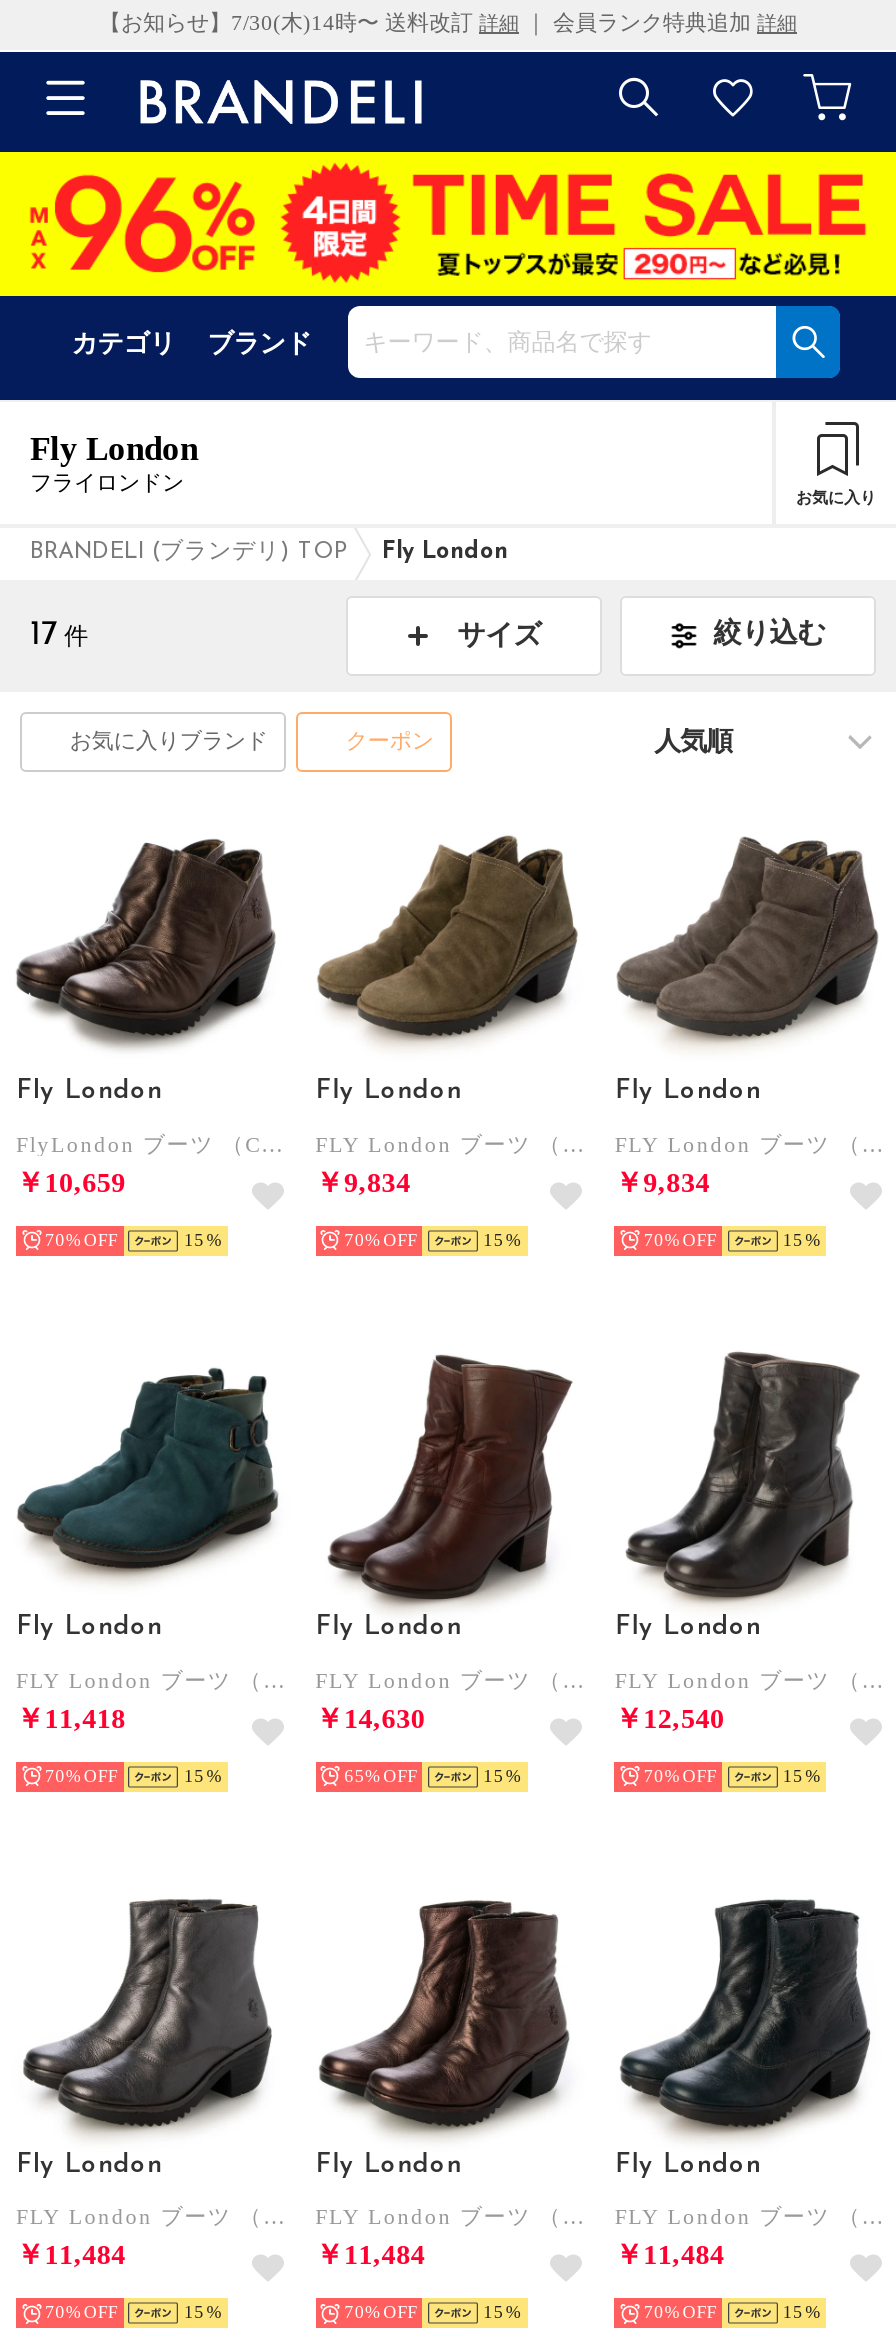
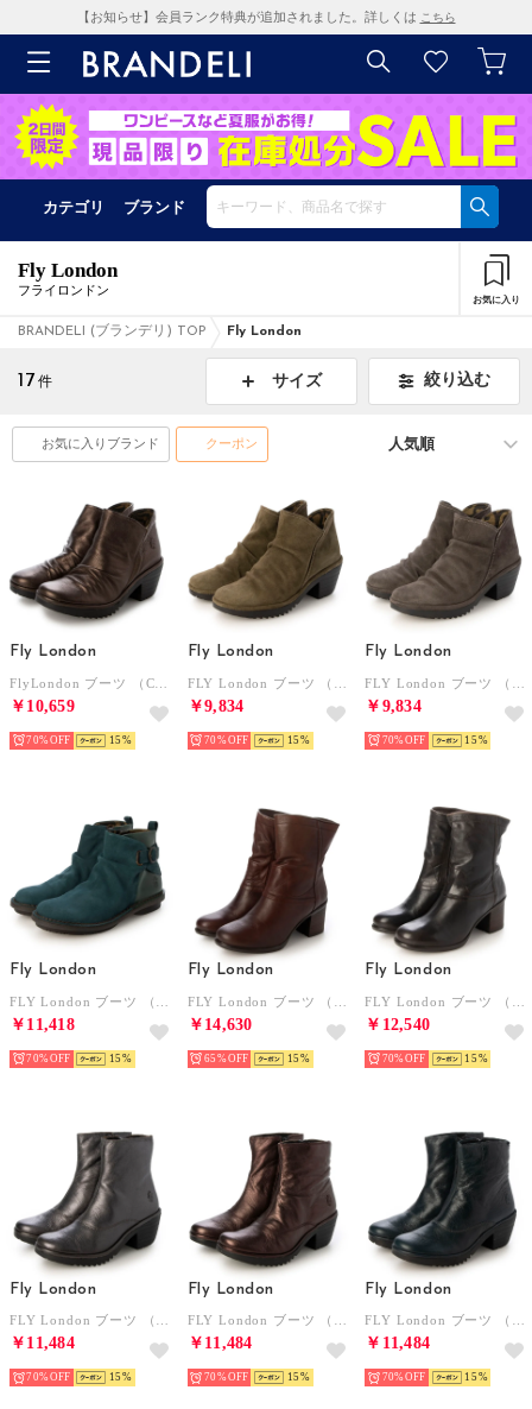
- 【お知らせ】7/30(木)14時〜 送料改訂詳細｜ 会員ランク特典追加詳細
+ 【お知らせ】会員ランク特典が追加されました。詳しくはこちら

- [image]
+ [image]
